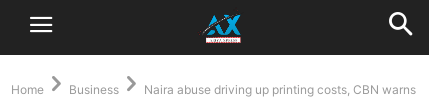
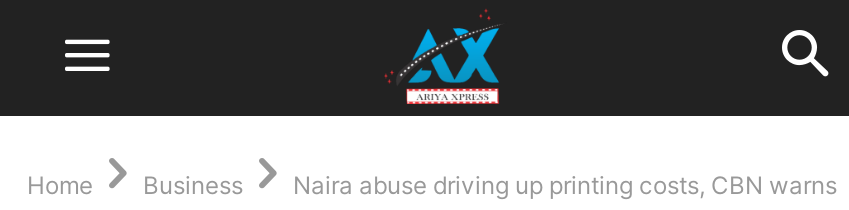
- [image]
+ [image]
